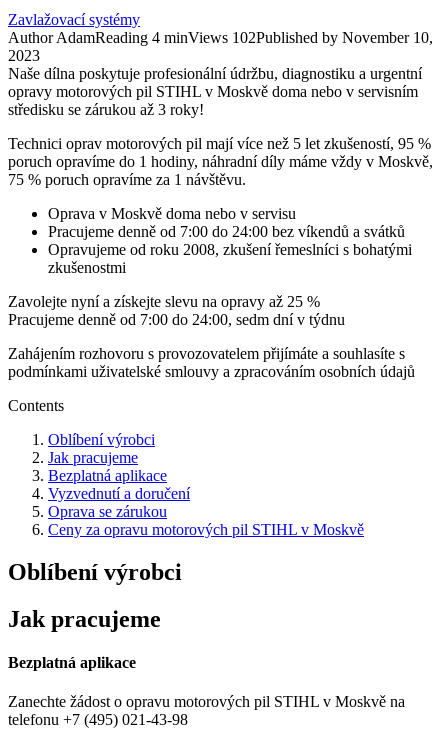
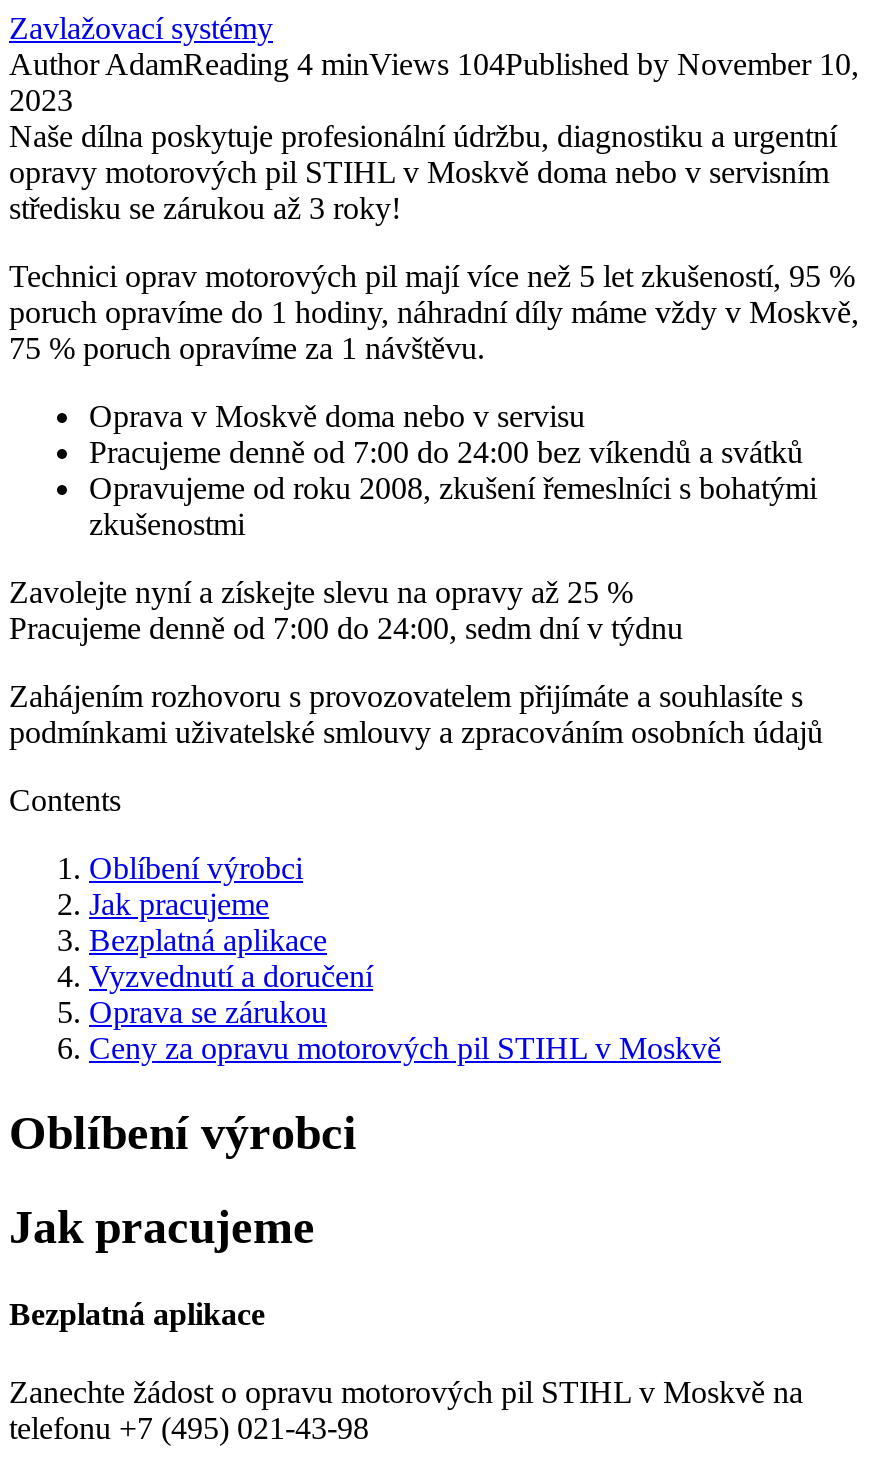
- Author AdamReading 4 minViews 102Published by November 10,
+ Author AdamReading 4 minViews 104Published by November 10,
